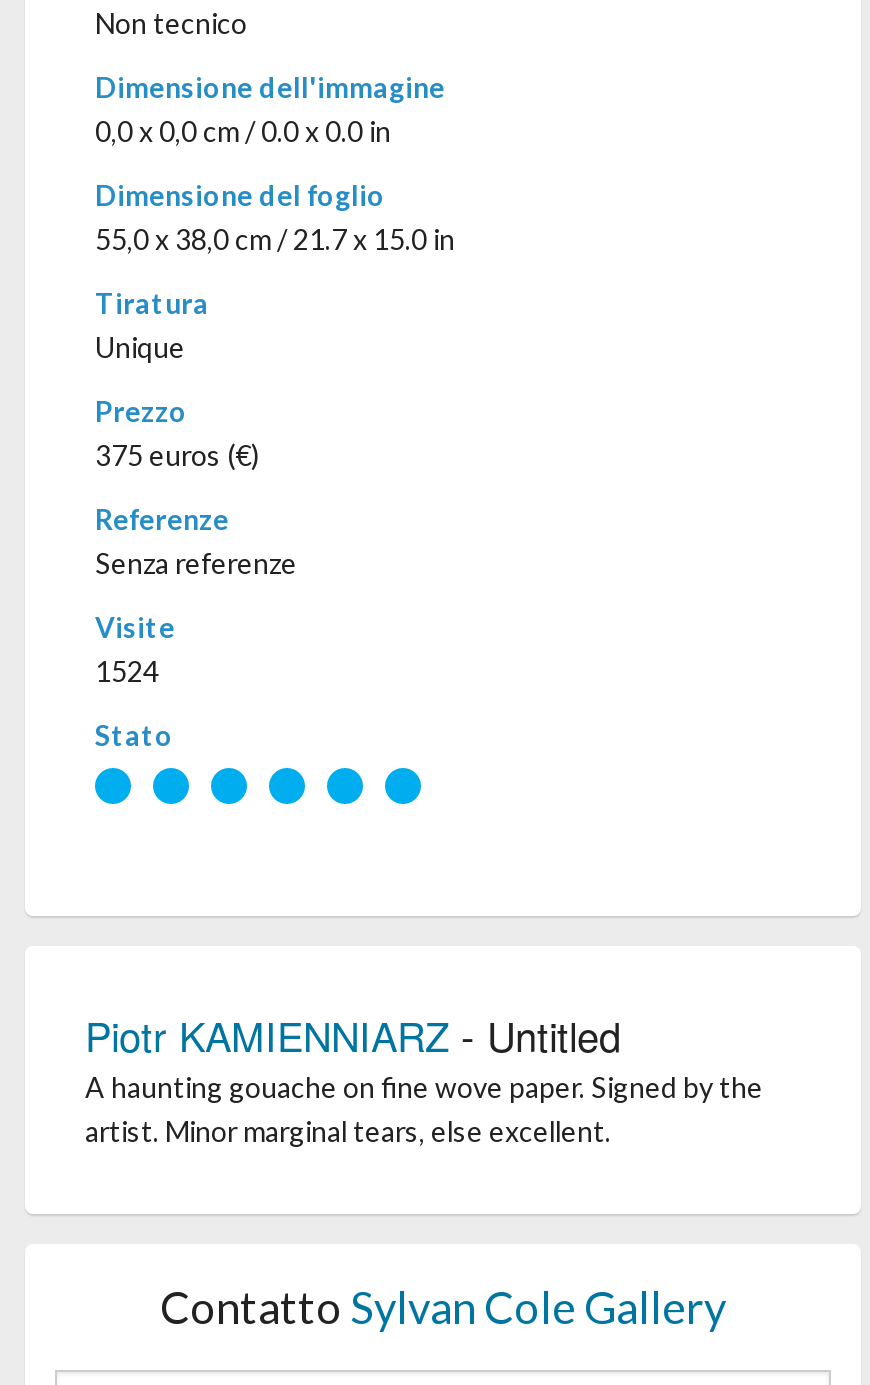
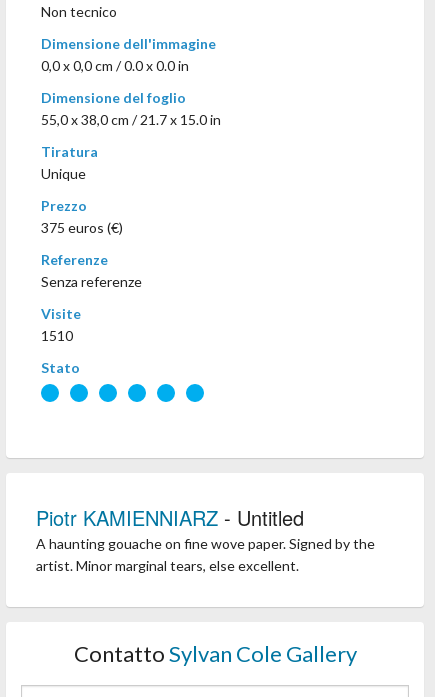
- 1524
+ 1510
